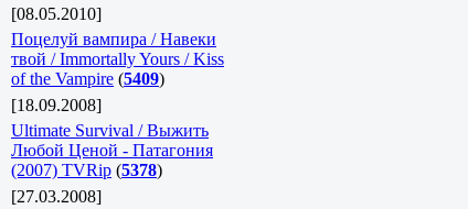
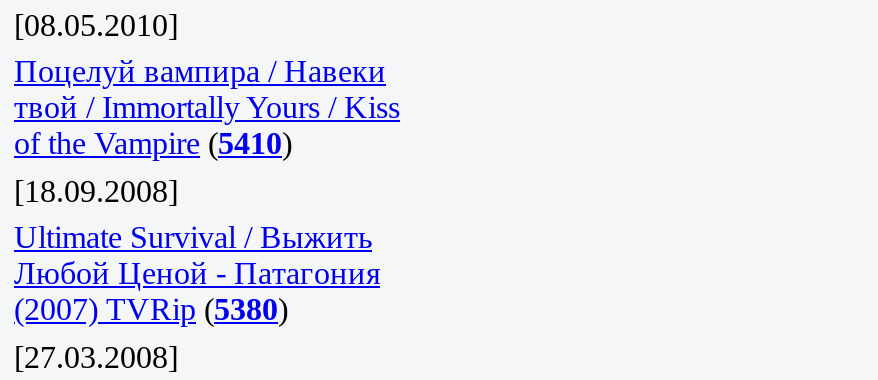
- of the Vampire (5409)
+ of the Vampire (5410)

- (2007) TVRip (5378)
+ (2007) TVRip (5380)
